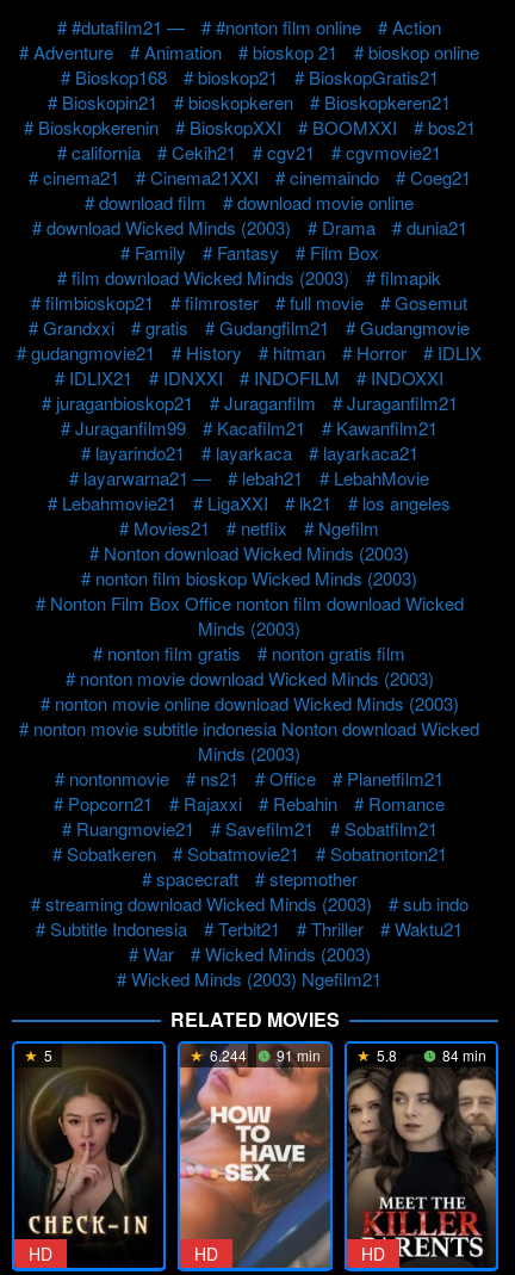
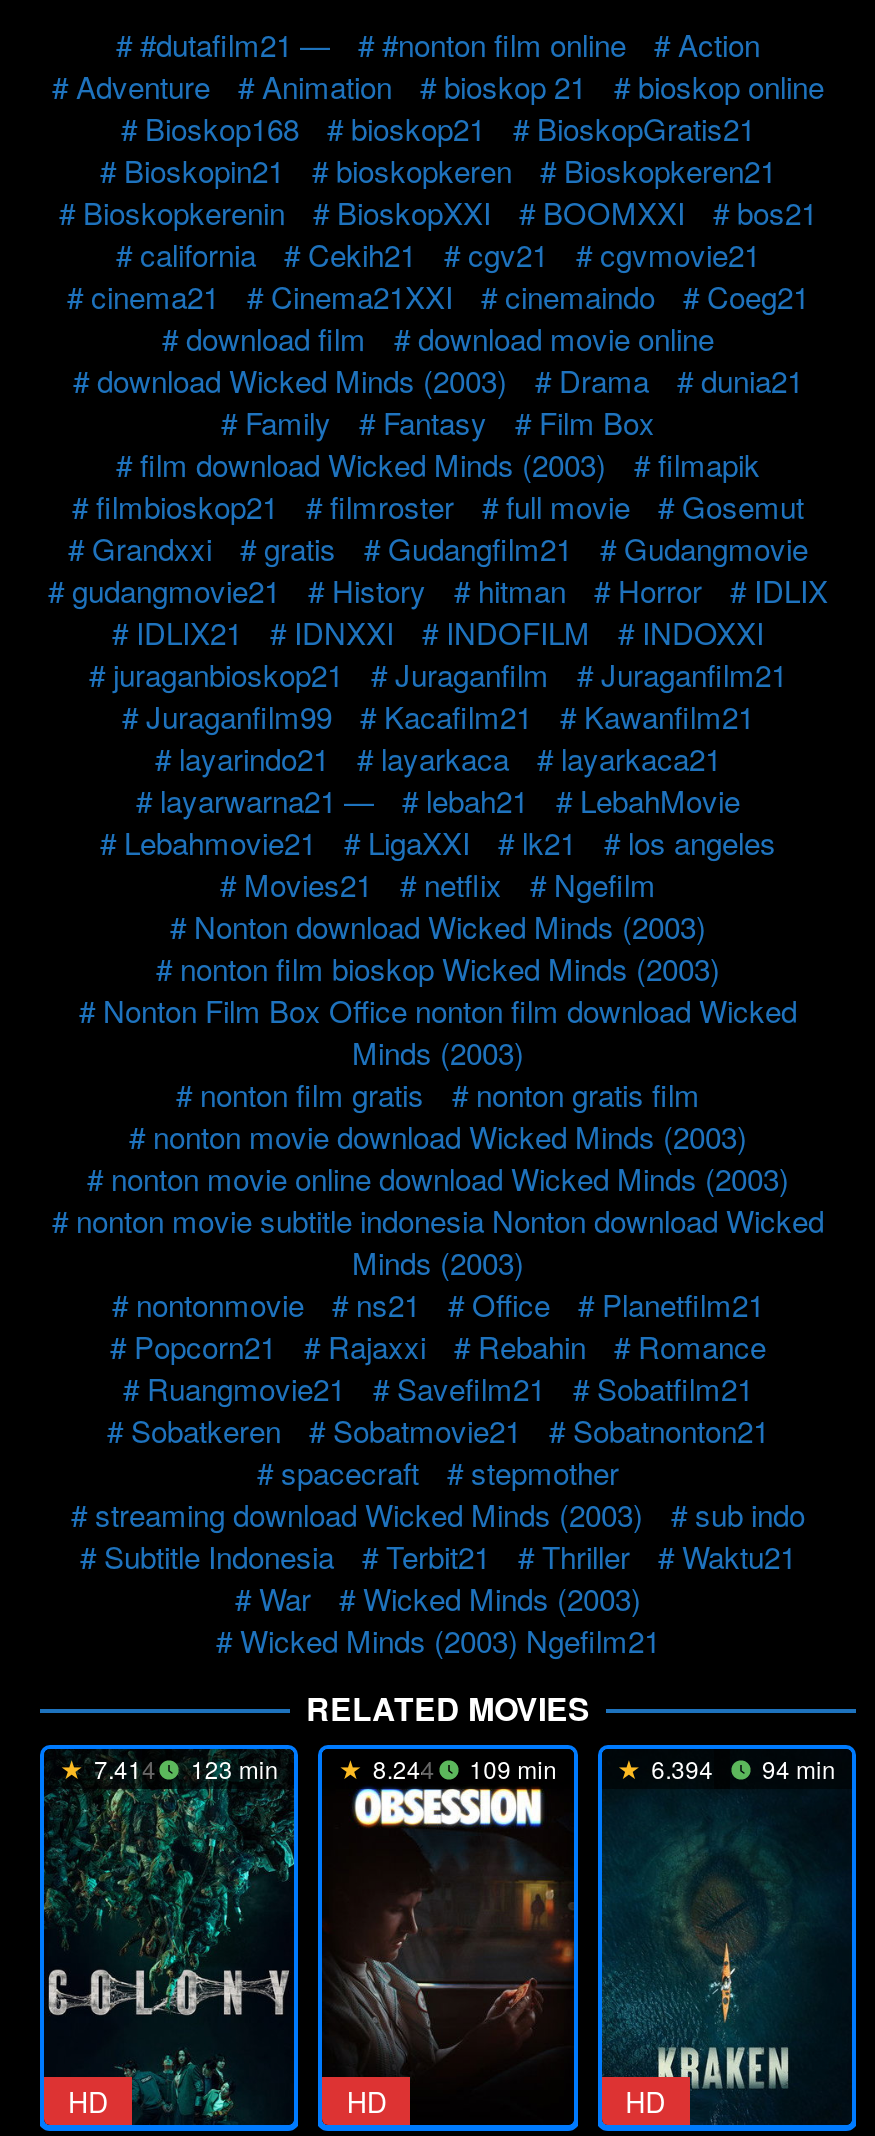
- 5
+ 7.414
+ 123 min

- [image]
- 6.244
+ [image]
+ 8.244

- 91 min
+ 109 min

- 5.8
+ 6.394

- 84 min
+ 94 min

- [image]
+ [image]

- [image]
+ [image]
